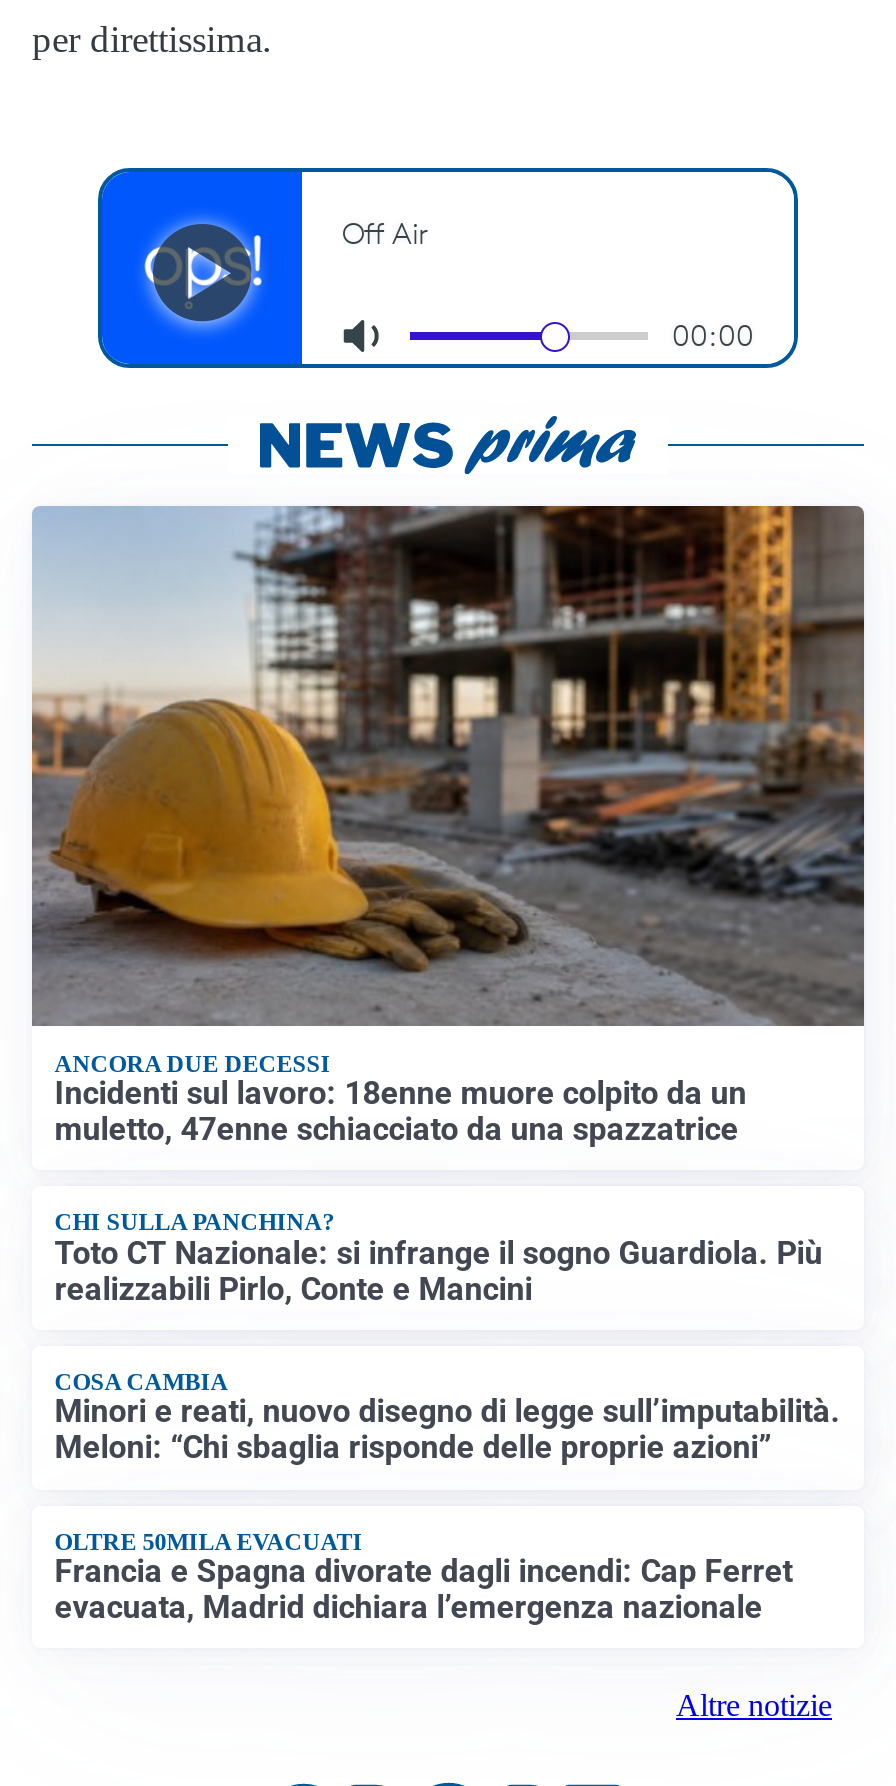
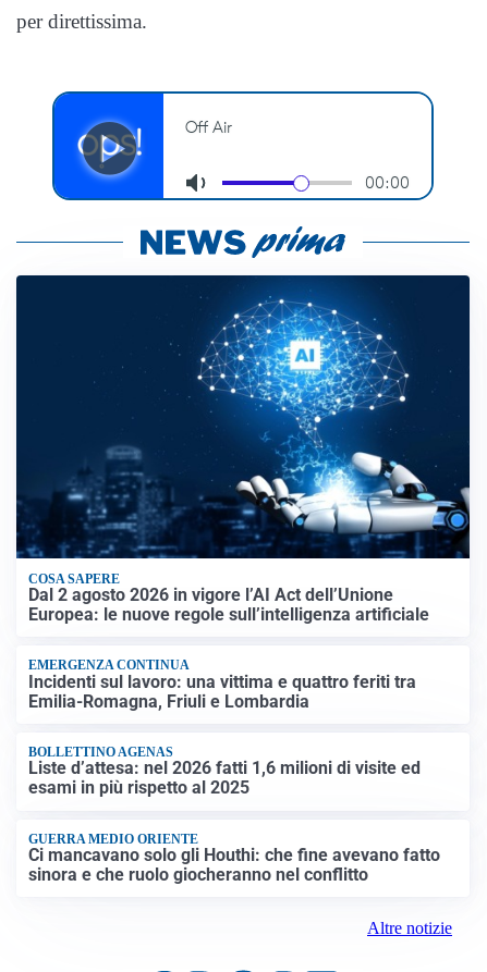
- [image]
- ANCORA DUE DECESSI
- Incidenti sul lavoro: 18enne muore colpito da un
- muletto, 47enne schiacciato da una spazzatrice
+ [image]
+ COSA SAPERE
+ Dal 2 agosto 2026 in vigore l’AI Act dell’Unione
+ Europea: le nuove regole sull’intelligenza artificiale

- CHI SULLA PANCHINA?
- Toto CT Nazionale: si infrange il sogno Guardiola. Più
- realizzabili Pirlo, Conte e Mancini
+ EMERGENZA CONTINUA
+ Incidenti sul lavoro: una vittima e quattro feriti tra
+ Emilia-Romagna, Friuli e Lombardia

- COSA CAMBIA
- Minori e reati, nuovo disegno di legge sull’imputabilità.
- Meloni: “Chi sbaglia risponde delle proprie azioni”
+ BOLLETTINO AGENAS
+ Liste d’attesa: nel 2026 fatti 1,6 milioni di visite ed
+ esami in più rispetto al 2025

- OLTRE 50MILA EVACUATI
- Francia e Spagna divorate dagli incendi: Cap Ferret
- evacuata, Madrid dichiara l’emergenza nazionale
+ GUERRA MEDIO ORIENTE
+ Ci mancavano solo gli Houthi: che fine avevano fatto
+ sinora e che ruolo giocheranno nel conflitto
